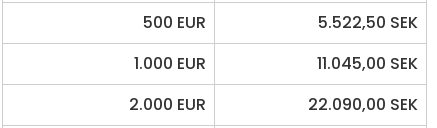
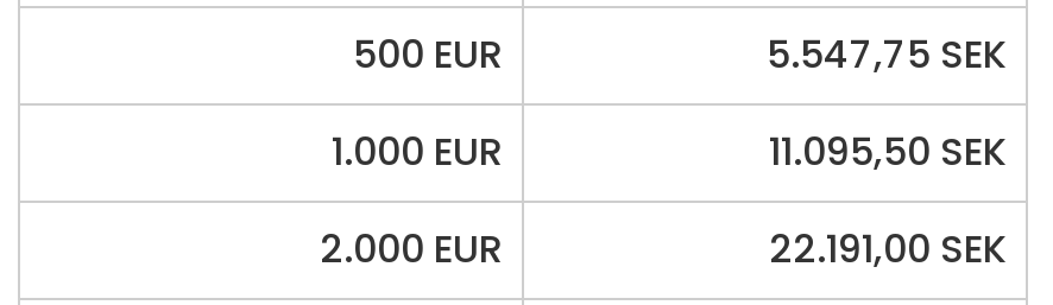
- 5.522,50 SEK
+ 5.547,75 SEK

- 11.045,00 SEK
+ 11.095,50 SEK

- 22.090,00 SEK
+ 22.191,00 SEK
